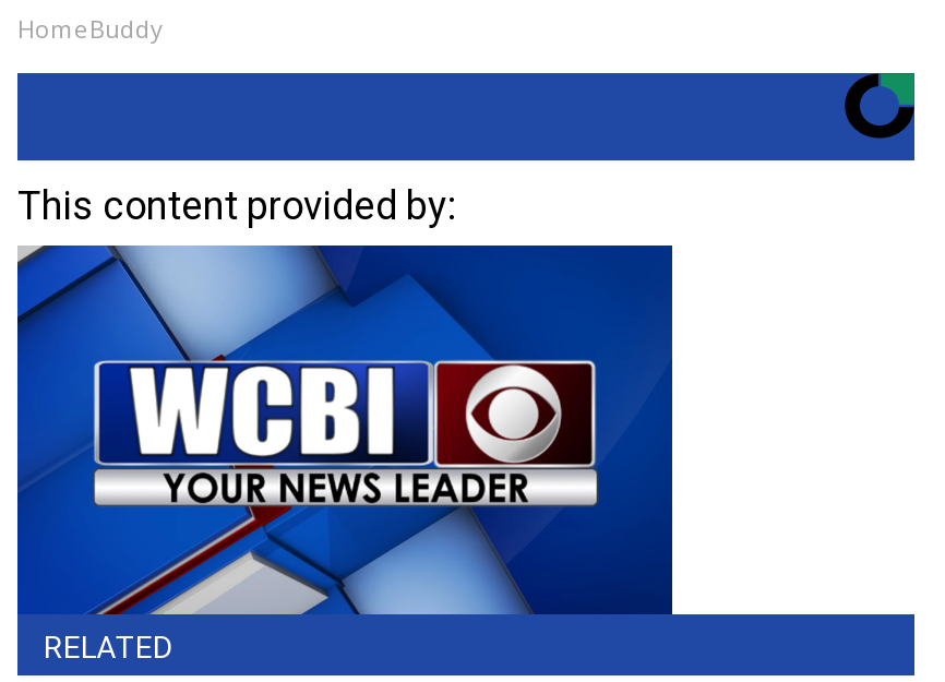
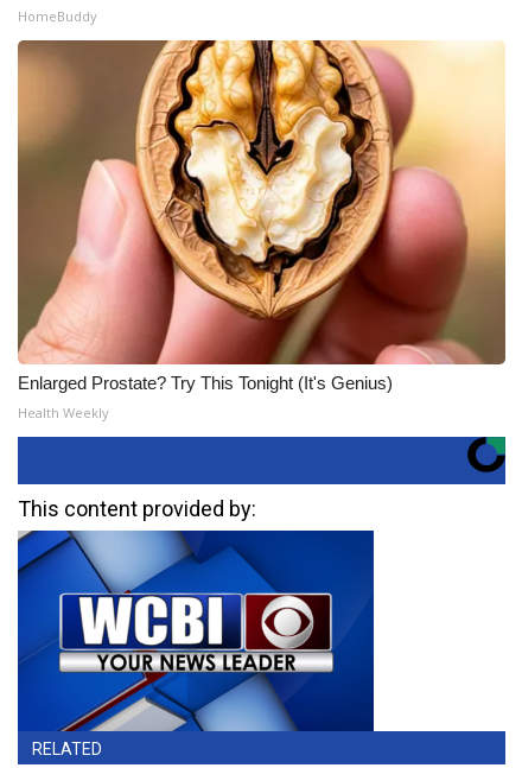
+ [image]
+ Enlarged Prostate? Try This Tonight (It's Genius)
+ Health Weekly
